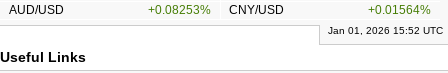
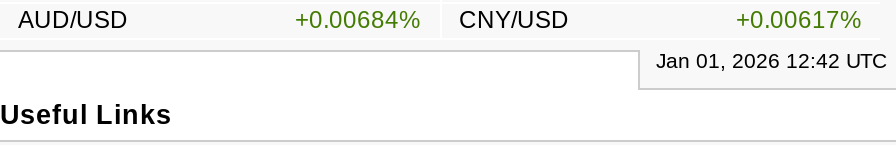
- +0.08253% CNY/USD
+ +0.00684% CNY/USD

- +0.01564%
+ +0.00617%

- Jan 01, 2026 15:52 UTC
+ Jan 01, 2026 12:42 UTC
